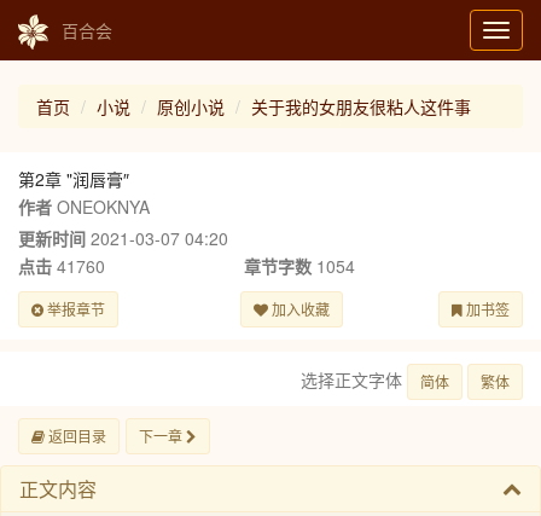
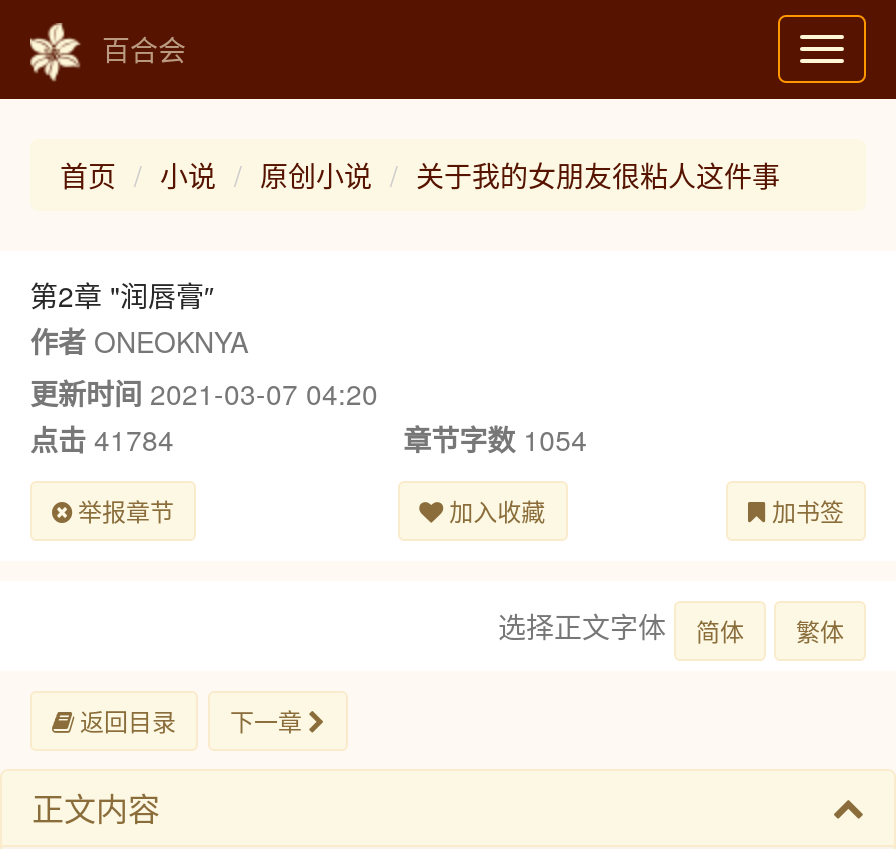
- 点击41760
+ 点击41784
